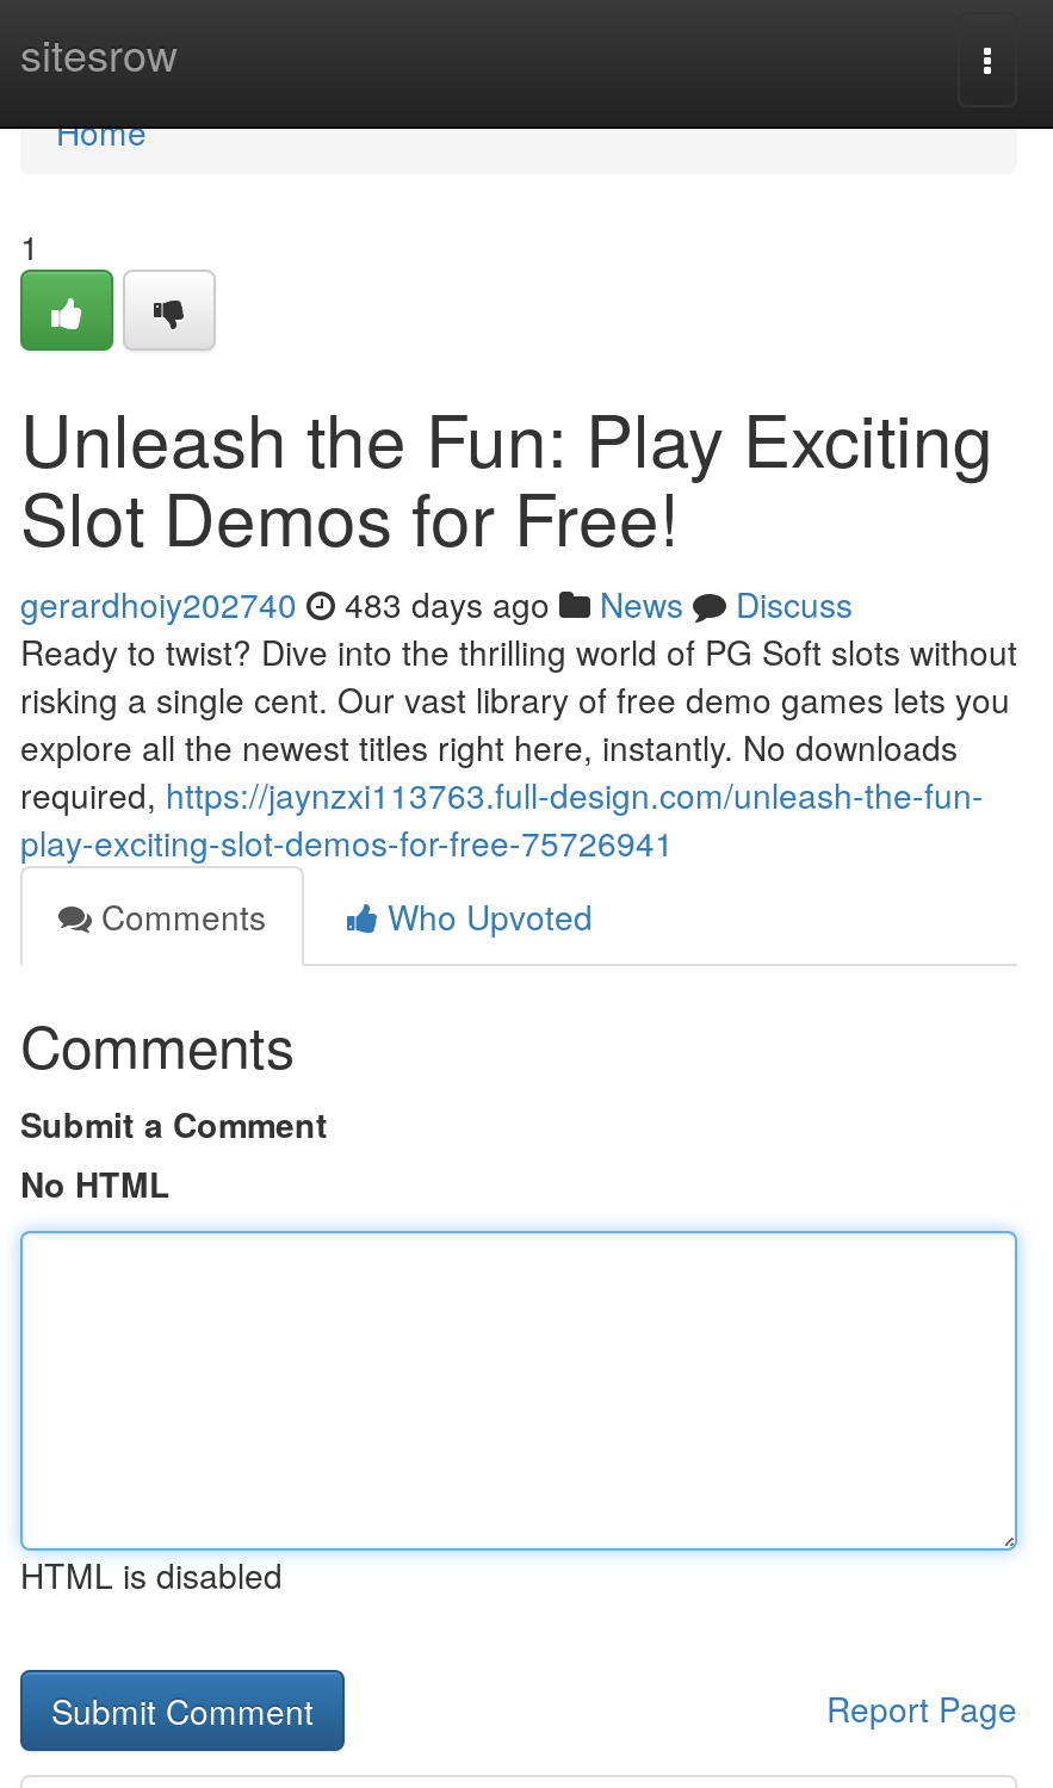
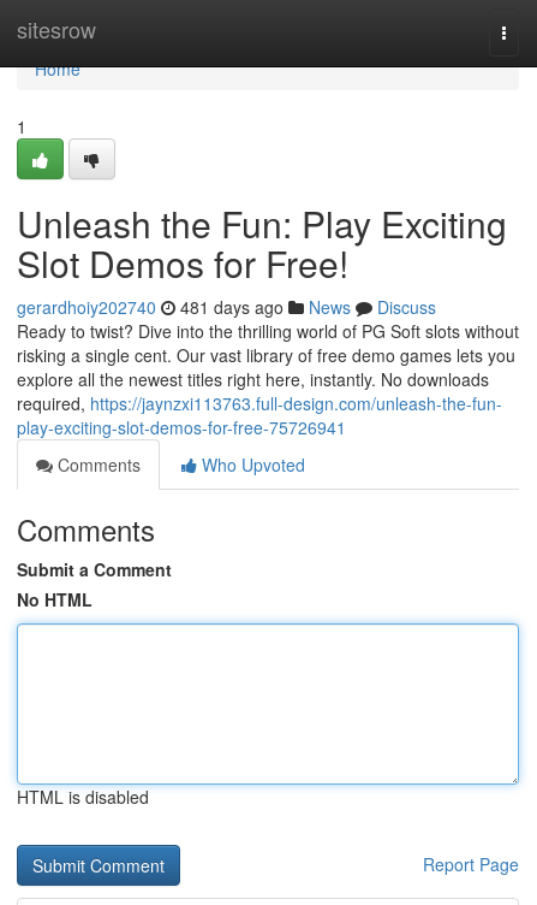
- gerardhoiy202740 483 days ago News Discuss
+ gerardhoiy202740 481 days ago News Discuss
